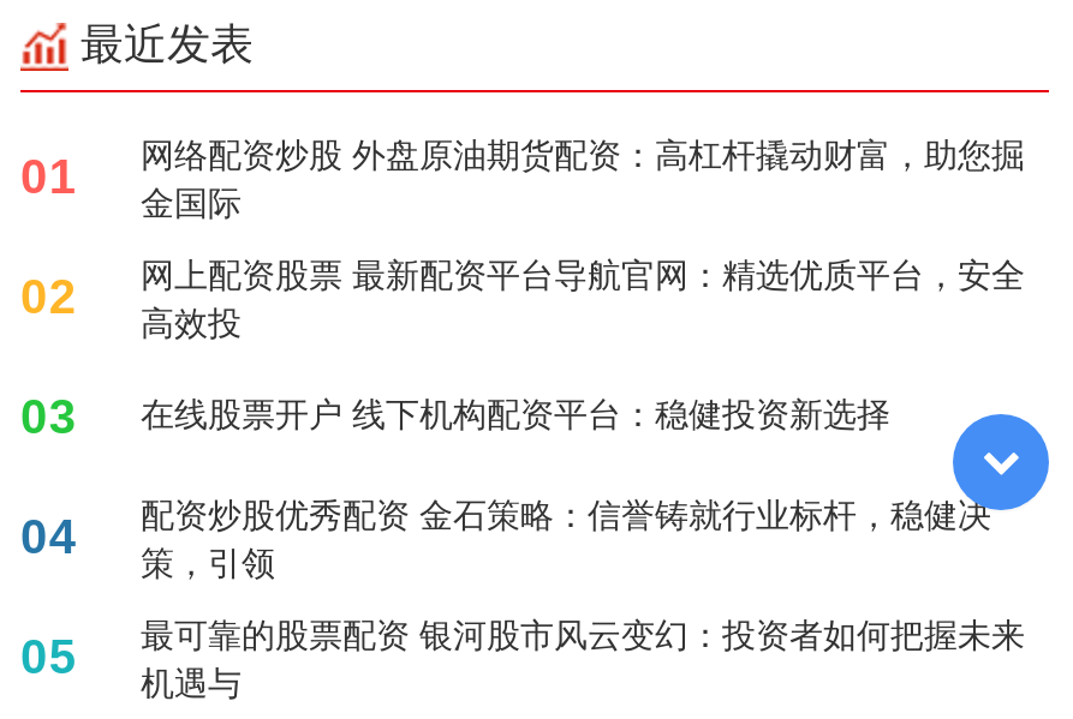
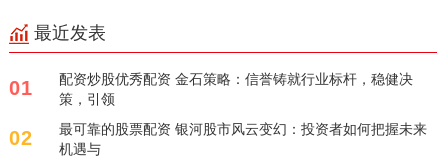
- [image]
- 网络配资炒股 外盘原油期货配资：高杠杆撬动财富，助您掘
- 金国际
- 02
- 网上配资股票 最新配资平台导航官网：精选优质平台，安全
- 高效投
- 03
- 在线股票开户 线下机构配资平台：稳健投资新选择
- 04

- 05 最可靠的股票配资 银河股市风云变幻：投资者如何把握未来 机遇与
+ 02 最可靠的股票配资 银河股市风云变幻：投资者如何把握未来 机遇与
